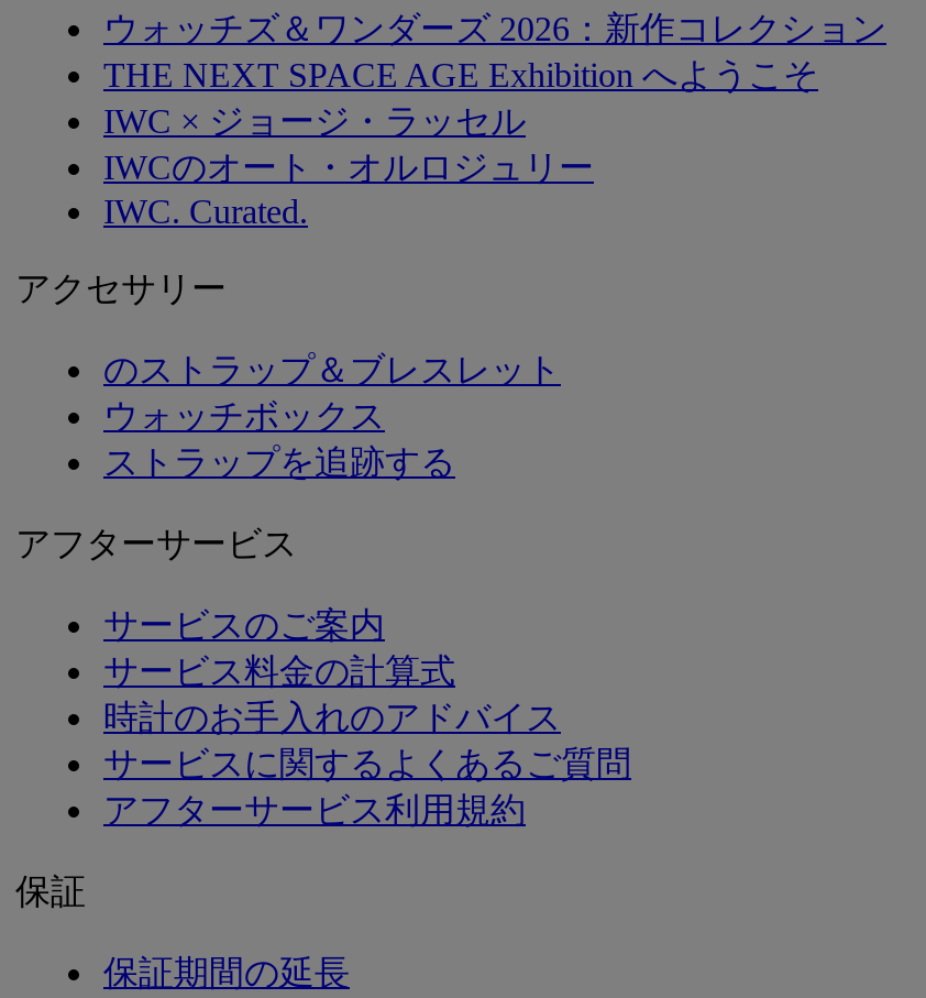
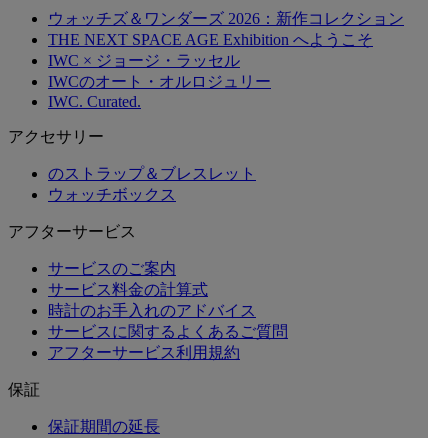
- ストラップを追跡する
